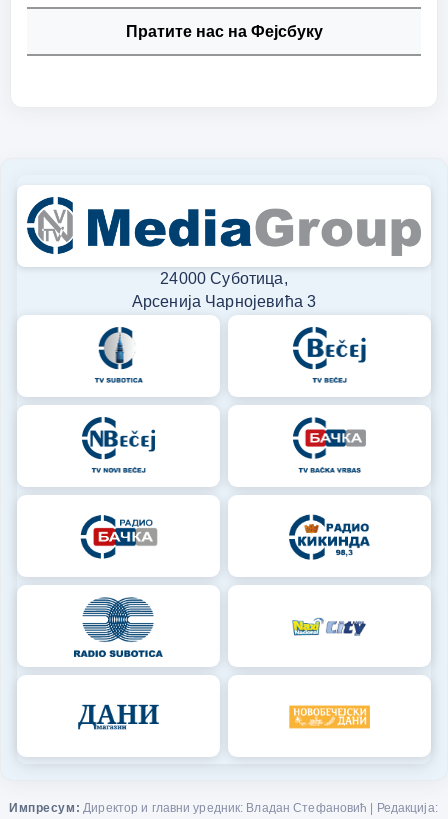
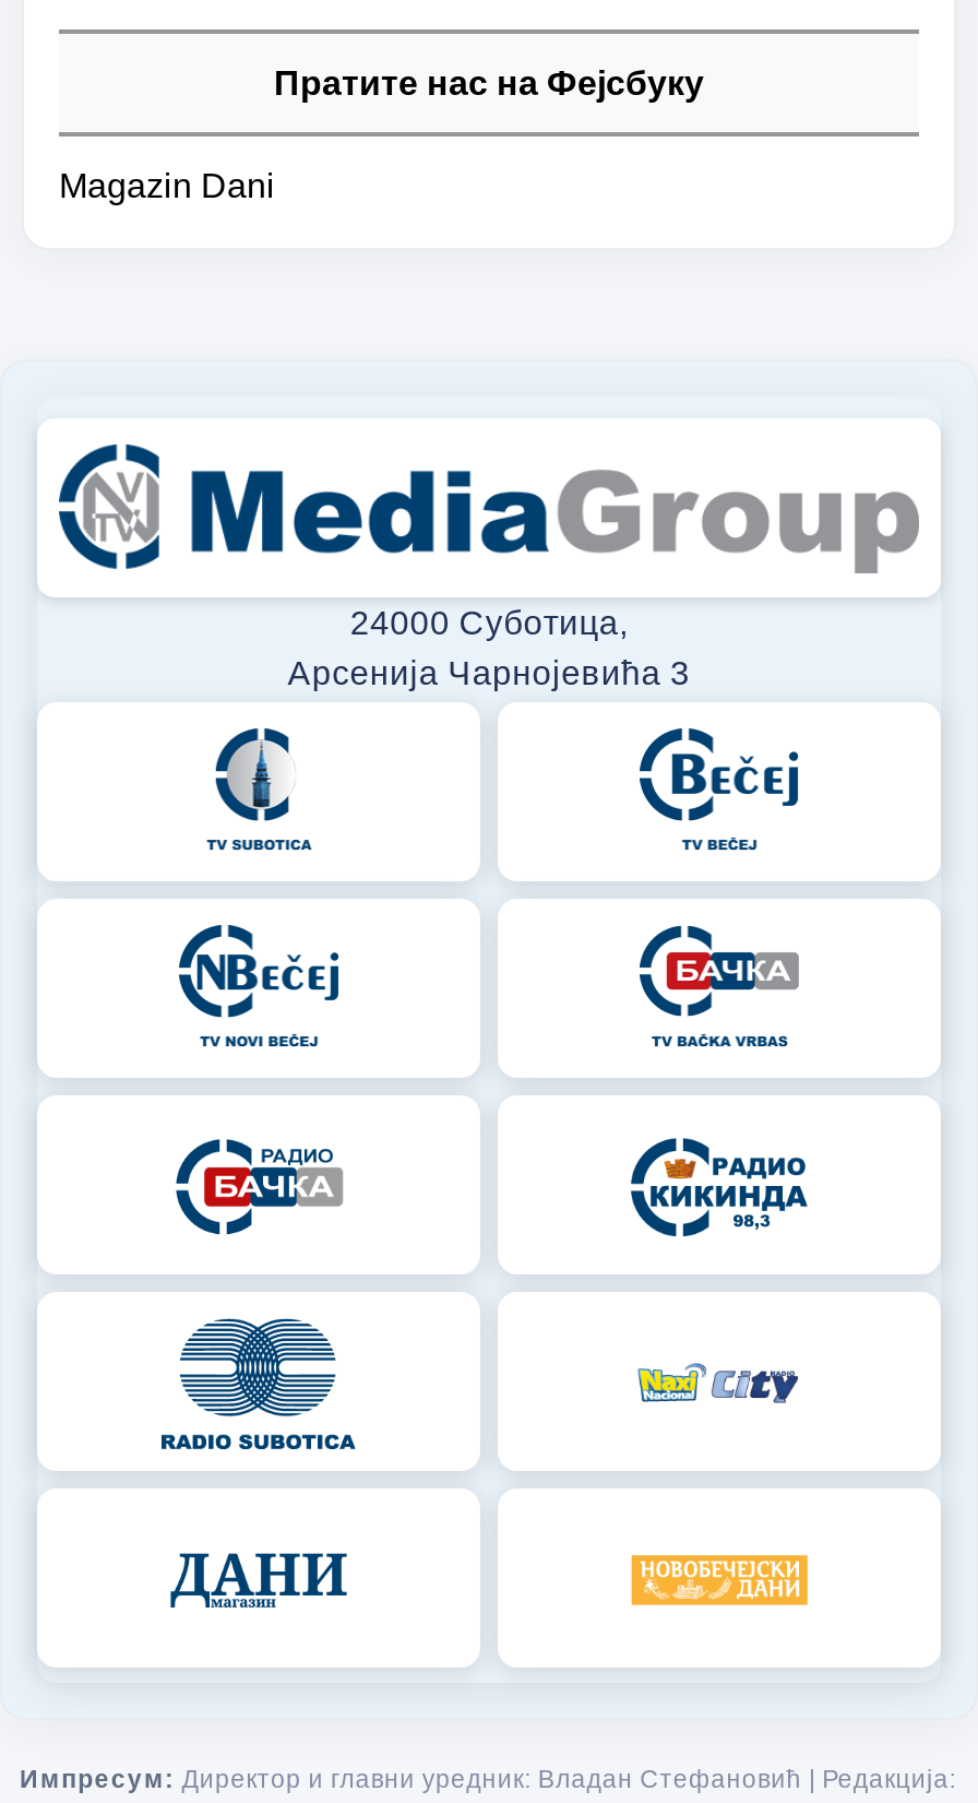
+ Magazin Dani
